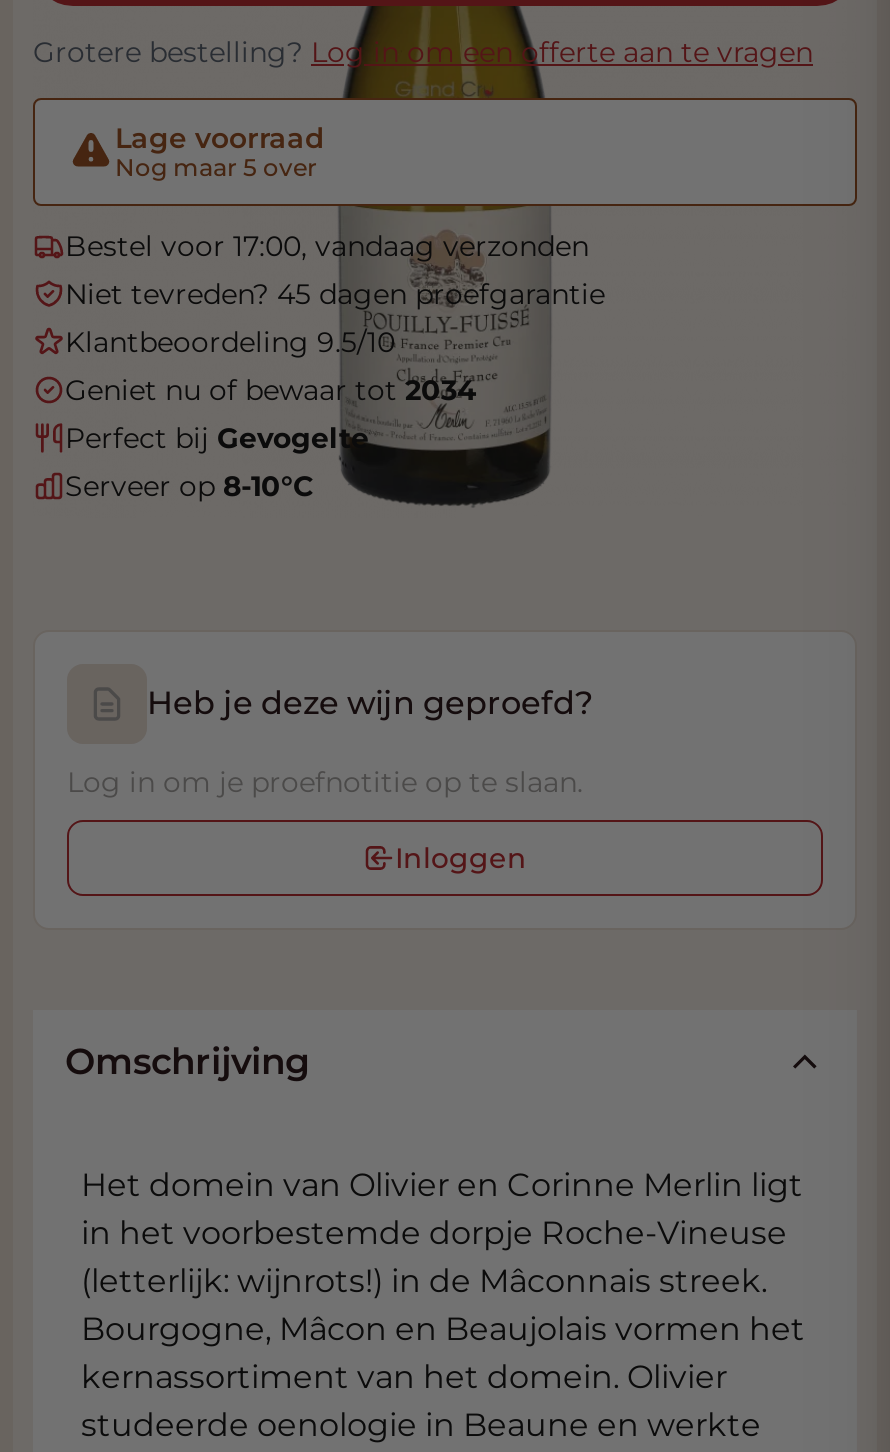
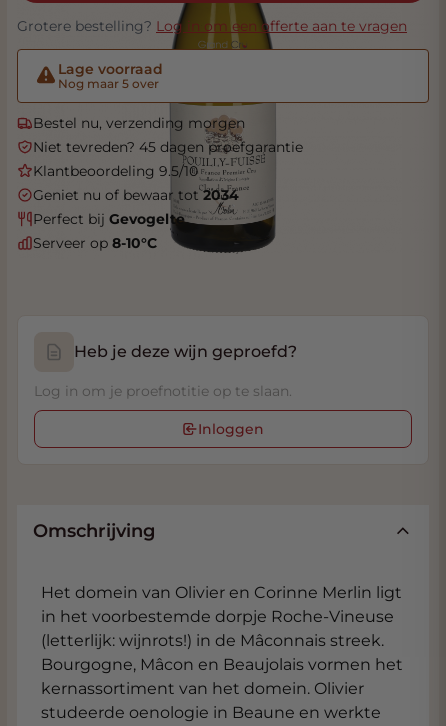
- Bestel voor 17:00, vandaag verzonden
+ Bestel nu, verzending morgen
